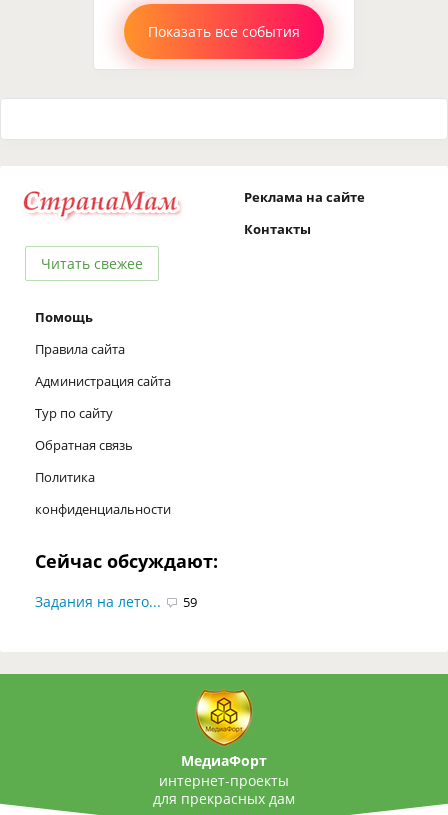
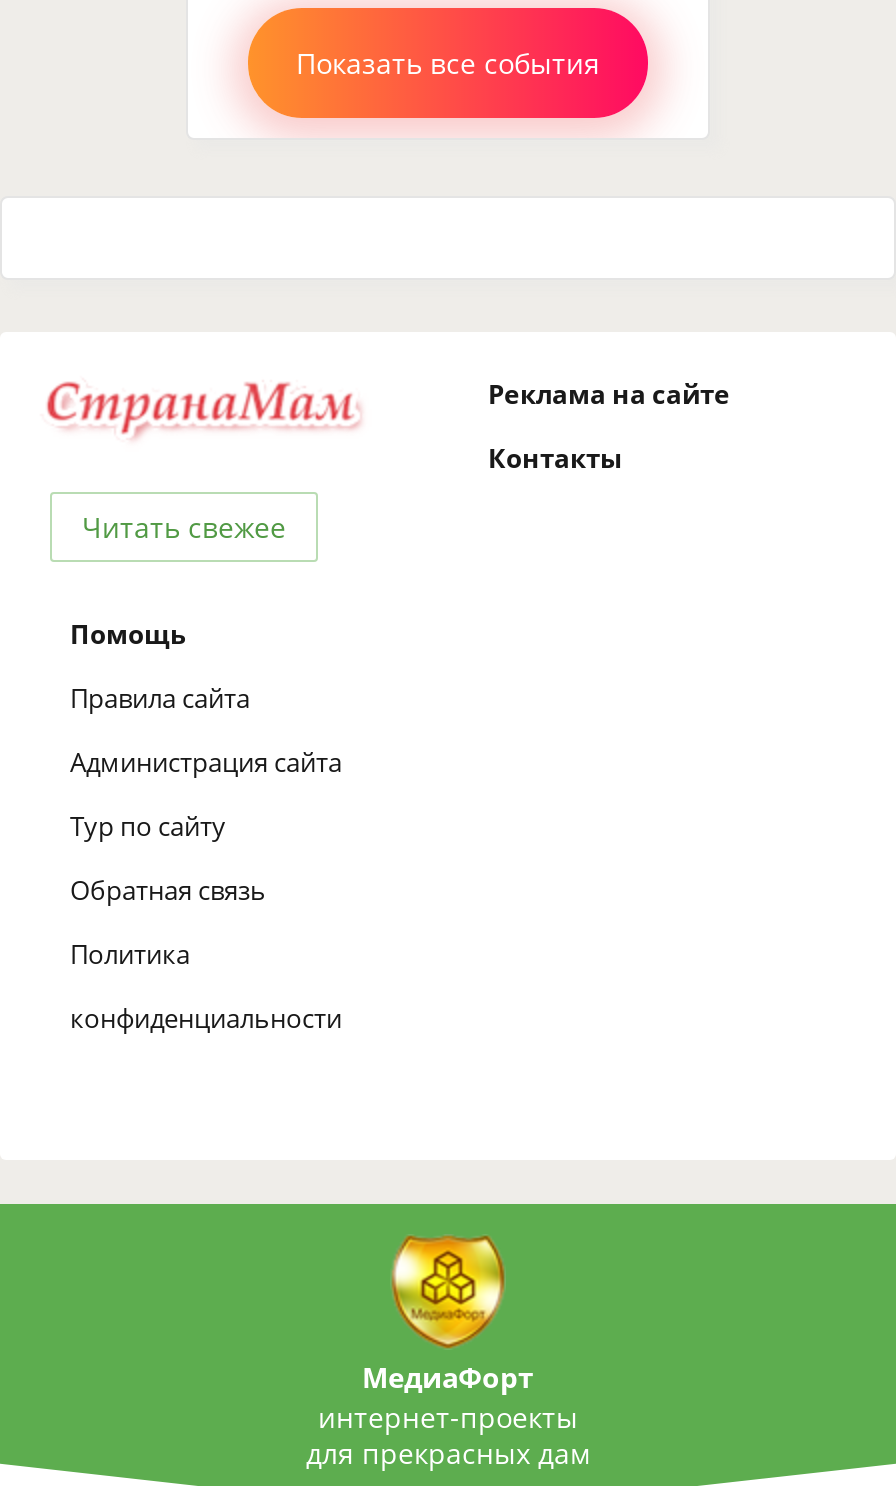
- Сейчас обсуждают:
- Задания на лето...
- 59
